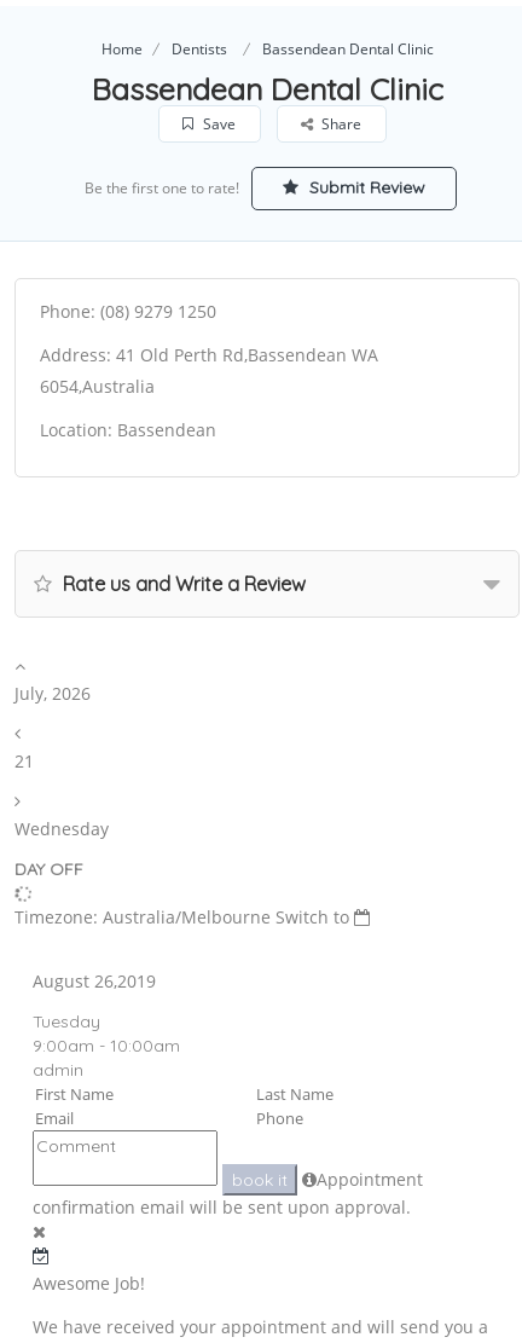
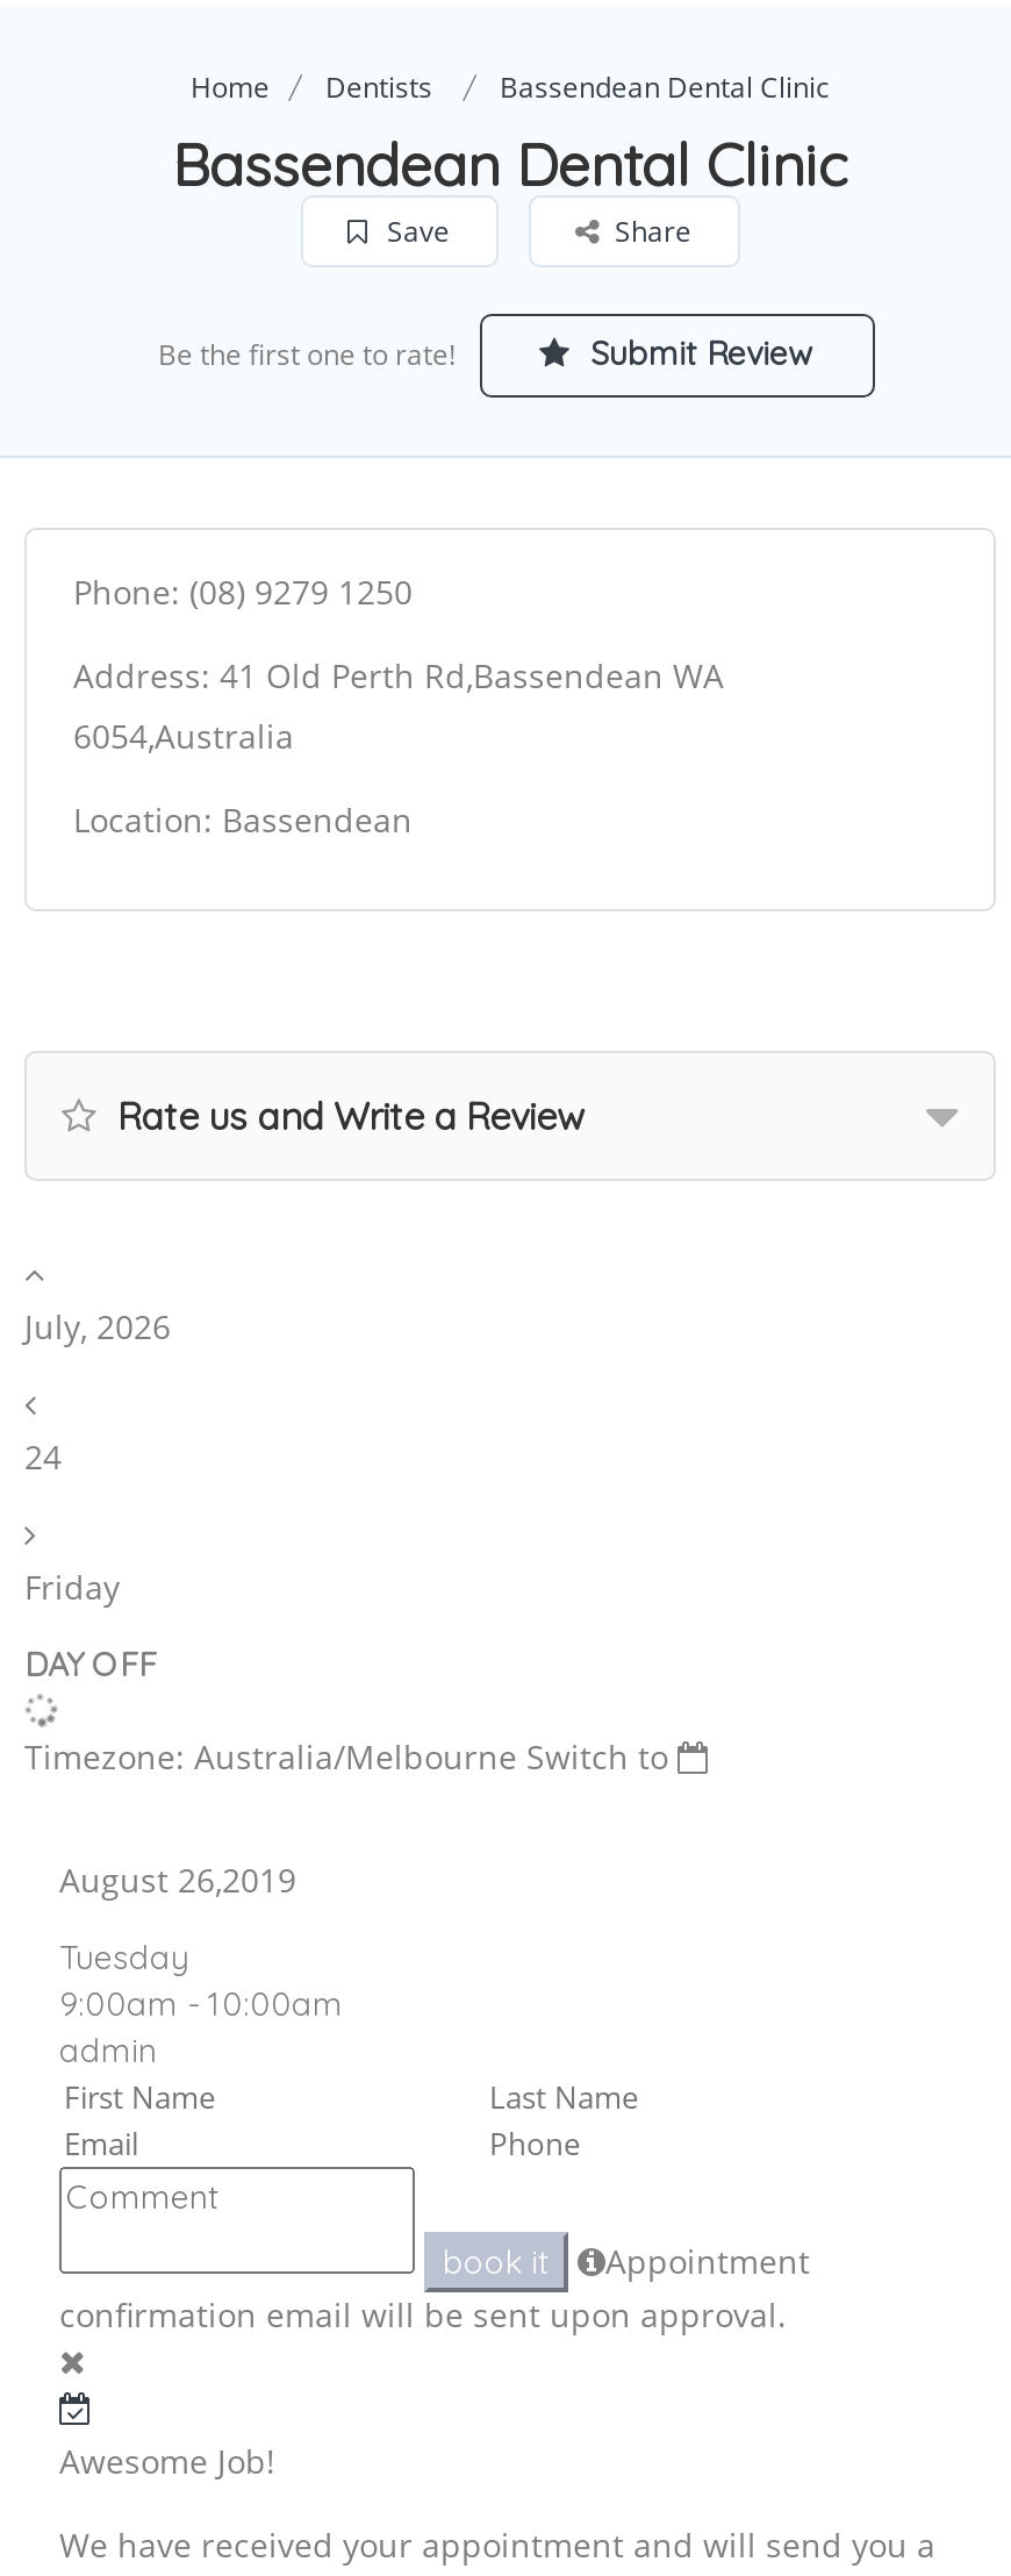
- 21
+ 24

- Wednesday
+ Friday
